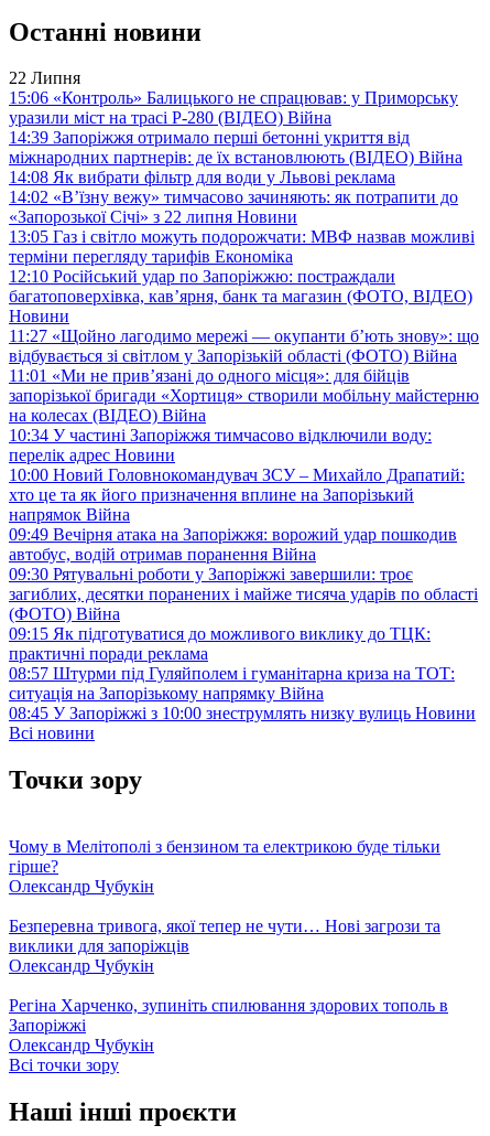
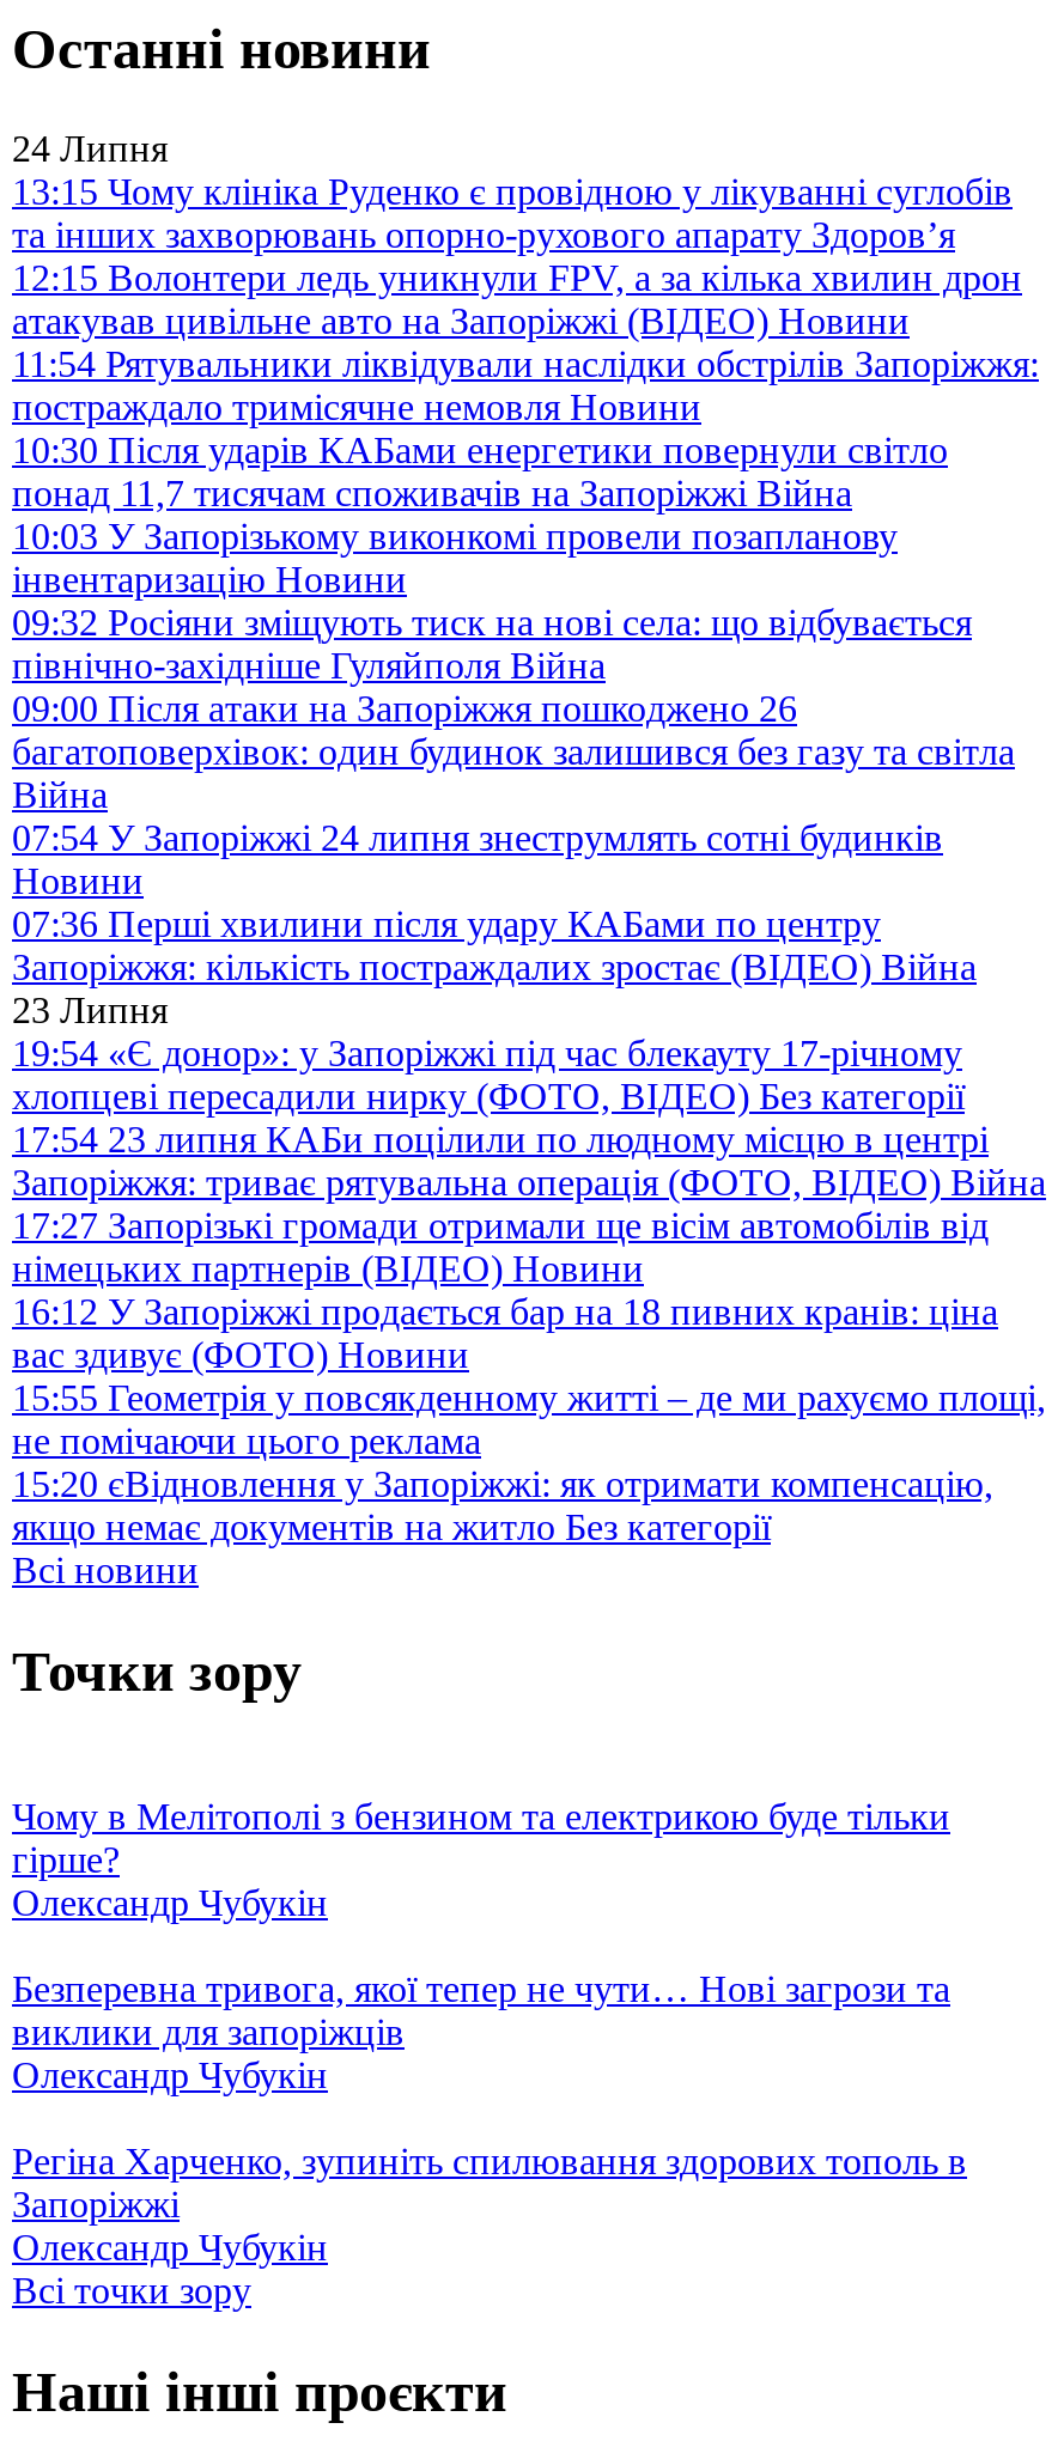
- 22 Липня
- 15:06 «Контроль» Балицького не спрацював: у Приморську
- уразили міст на трасі Р-280 (ВІДЕО) Війна
- 14:39 Запоріжжя отримало перші бетонні укриття від
- міжнародних партнерів: де їх встановлюють (ВІДЕО) Війна
- 14:08 Як вибрати фільтр для води у Львові реклама
- 14:02 «В’їзну вежу» тимчасово зачиняють: як потрапити до
- «Запорозької Січі» з 22 липня Новини
- 13:05 Газ і світло можуть подорожчати: МВФ назвав можливі
- терміни перегляду тарифів Економіка
- 12:10 Російський удар по Запоріжжю: постраждали
- багатоповерхівка, кав’ярня, банк та магазин (ФОТО, ВІДЕО)
+ 24 Липня
+ 13:15 Чому клініка Руденко є провідною у лікуванні суглобів
+ та інших захворювань опорно-рухового апарату Здоров’я
+ 12:15 Волонтери ледь уникнули FPV, а за кілька хвилин дрон
+ атакував цивільне авто на Запоріжжі (ВІДЕО) Новини
+ 11:54 Рятувальники ліквідували наслідки обстрілів Запоріжжя:
+ постраждало тримісячне немовля Новини
+ 10:30 Після ударів КАБами енергетики повернули світло
+ понад 11,7 тисячам споживачів на Запоріжжі Війна
+ 10:03 У Запорізькому виконкомі провели позапланову
+ інвентаризацію Новини
+ 09:32 Росіяни зміщують тиск на нові села: що відбувається
+ північно-західніше Гуляйполя Війна
+ 09:00 Після атаки на Запоріжжя пошкоджено 26
+ багатоповерхівок: один будинок залишився без газу та світла
+ Війна
+ 07:54 У Запоріжжі 24 липня знеструмлять сотні будинків

moved down: Новини

- 11:27 «Щойно лагодимо мережі — окупанти б’ють знову»: що
- відбувається зі світлом у Запорізькій області (ФОТО) Війна
- 11:01 «Ми не прив’язані до одного місця»: для бійців
- запорізької бригади «Хортиця» створили мобільну майстерню
- на колесах (ВІДЕО) Війна
- 10:34 У частині Запоріжжя тимчасово відключили воду:
- перелік адрес Новини
- 10:00 Новий Головнокомандувач ЗСУ – Михайло Драпатий:
- хто це та як його призначення вплине на Запорізький
- напрямок Війна
- 09:49 Вечірня атака на Запоріжжя: ворожий удар пошкодив
- автобус, водій отримав поранення Війна
- 09:30 Рятувальні роботи у Запоріжжі завершили: троє
- загиблих, десятки поранених і майже тисяча ударів по області
- (ФОТО) Війна
- 09:15 Як підготуватися до можливого виклику до ТЦК:
- практичні поради реклама
- 08:57 Штурми під Гуляйполем і гуманітарна криза на ТОТ:
- ситуація на Запорізькому напрямку Війна
- 08:45 У Запоріжжі з 10:00 знеструмлять низку вулиць Новини
+ 07:36 Перші хвилини після удару КАБами по центру
+ Запоріжжя: кількість постраждалих зростає (ВІДЕО) Війна
+ 23 Липня
+ 19:54 «Є донор»: у Запоріжжі під час блекауту 17-річному
+ хлопцеві пересадили нирку (ФОТО, ВІДЕО)Без категорії
+ 17:54 23 липня КАБи поцілили по людному місцю в центрі
+ Запоріжжя: триває рятувальна операція (ФОТО, ВІДЕО) Війна
+ 17:27 Запорізькі громади отримали ще вісім автомобілів від
+ німецьких партнерів (ВІДЕО) Новини
+ 16:12 У Запоріжжі продається бар на 18 пивних кранів: ціна
+ вас здивує (ФОТО) Новини
+ 15:55 Геометрія у повсякденному житті – де ми рахуємо площі,
+ не помічаючи цього реклама
+ 15:20 єВідновлення у Запоріжжі: як отримати компенсацію,
+ якщо немає документів на житло Без категорії
